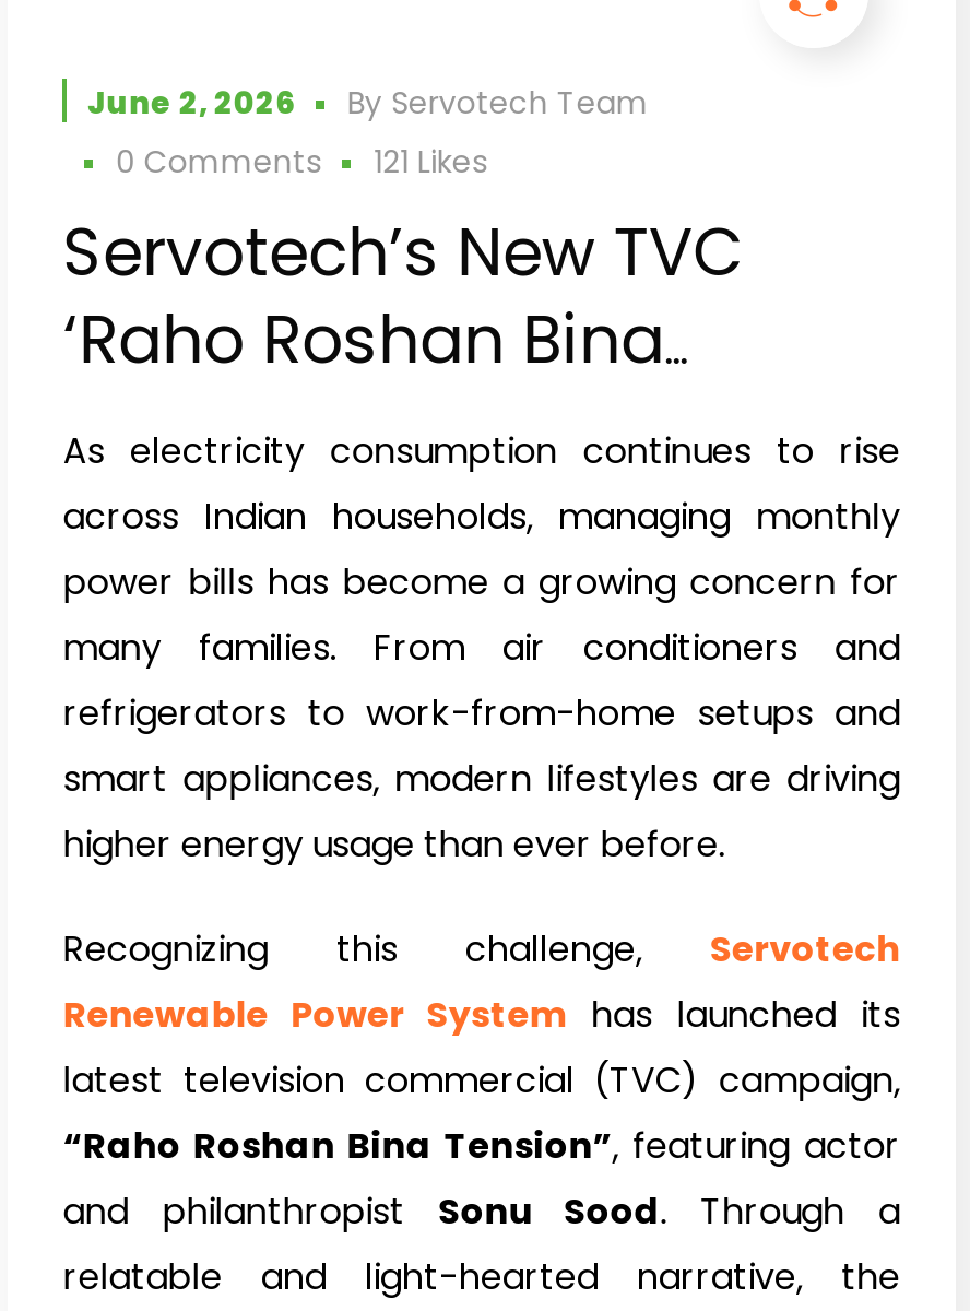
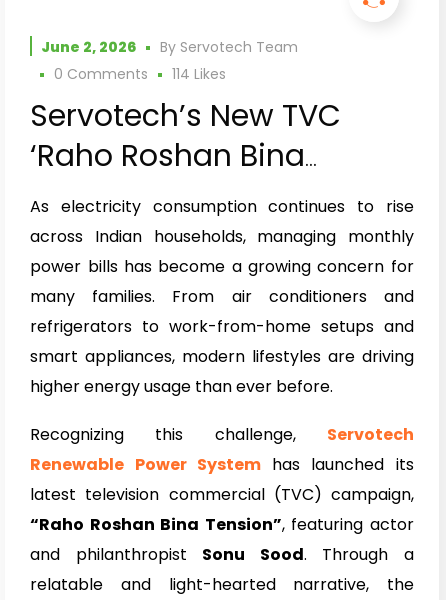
- 0 Comments 121 Likes
+ 0 Comments 114 Likes
